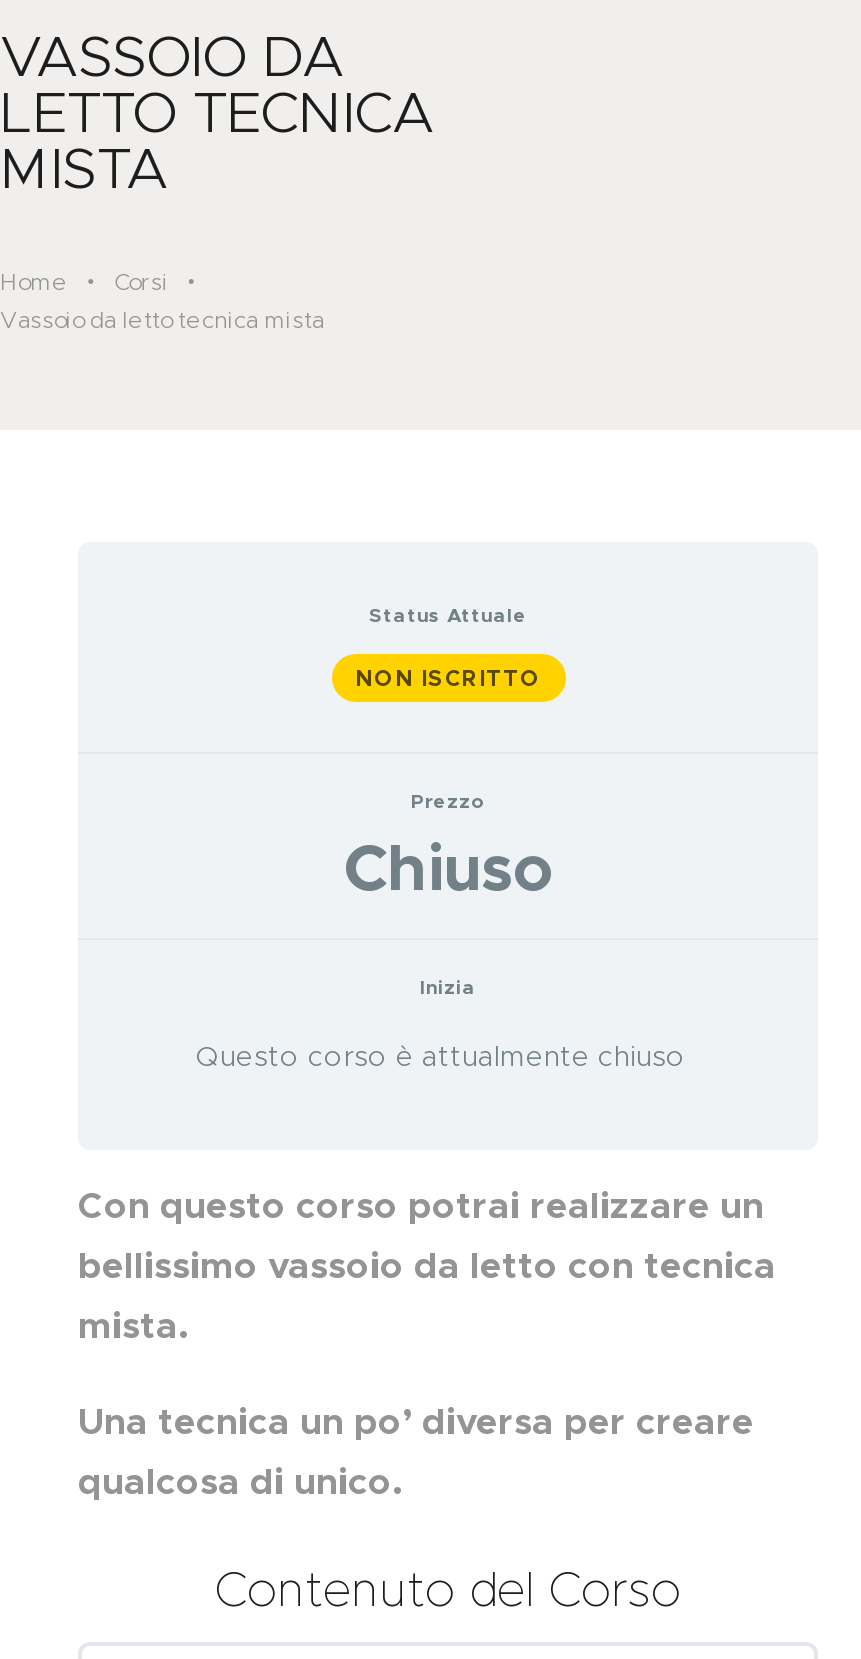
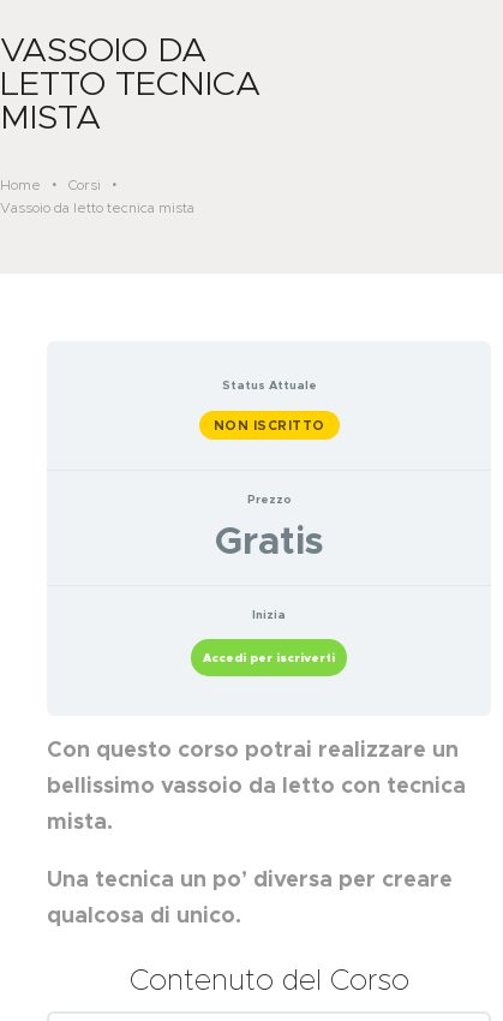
- Chiuso
+ Gratis

- Questo corso è attualmente chiuso
+ Accedi per iscriverti
